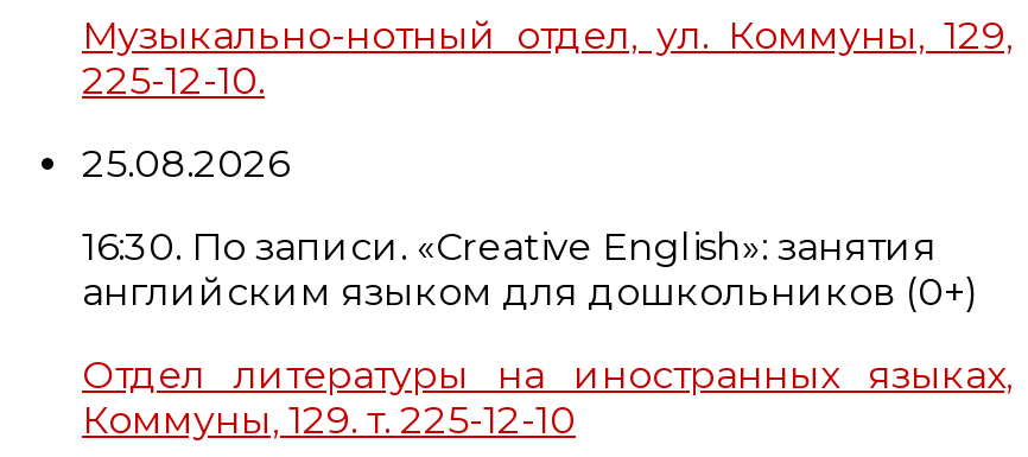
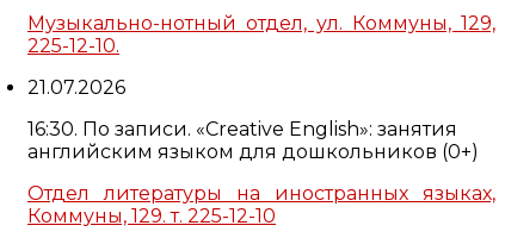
- 25.08.2026
+ 21.07.2026
